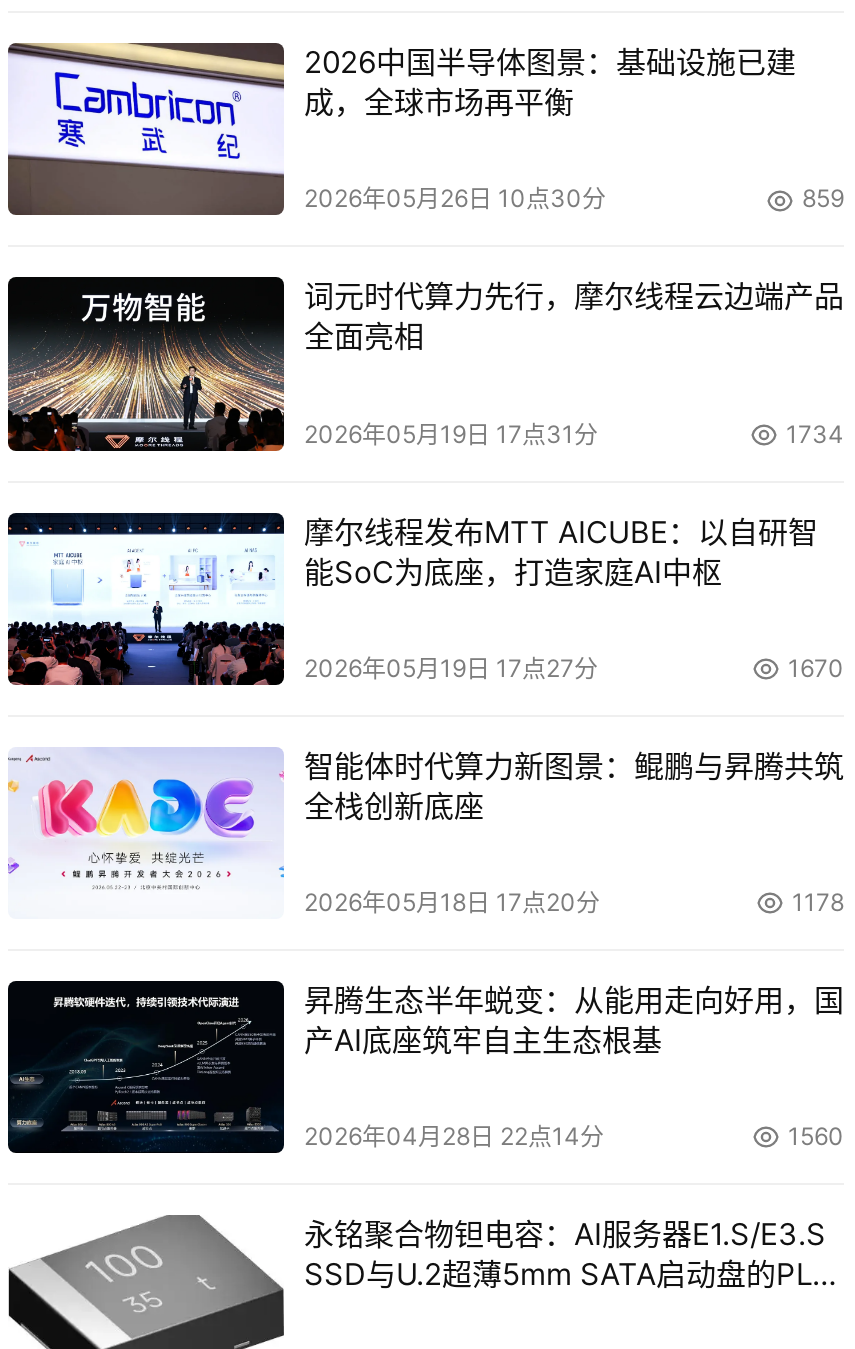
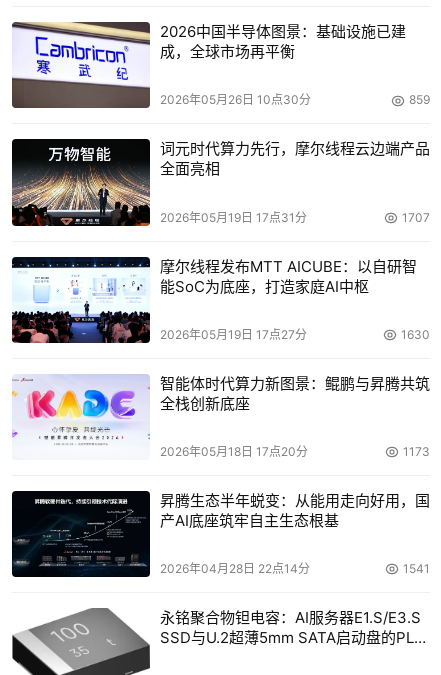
- 1734
+ 1707

- 1670
+ 1630

- 1178
+ 1173

- 1560
+ 1541
